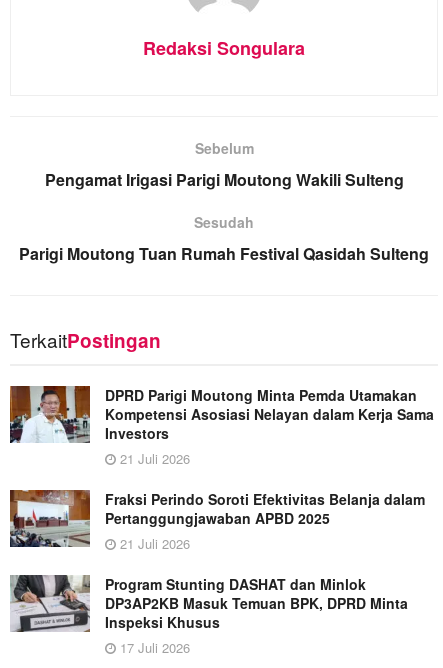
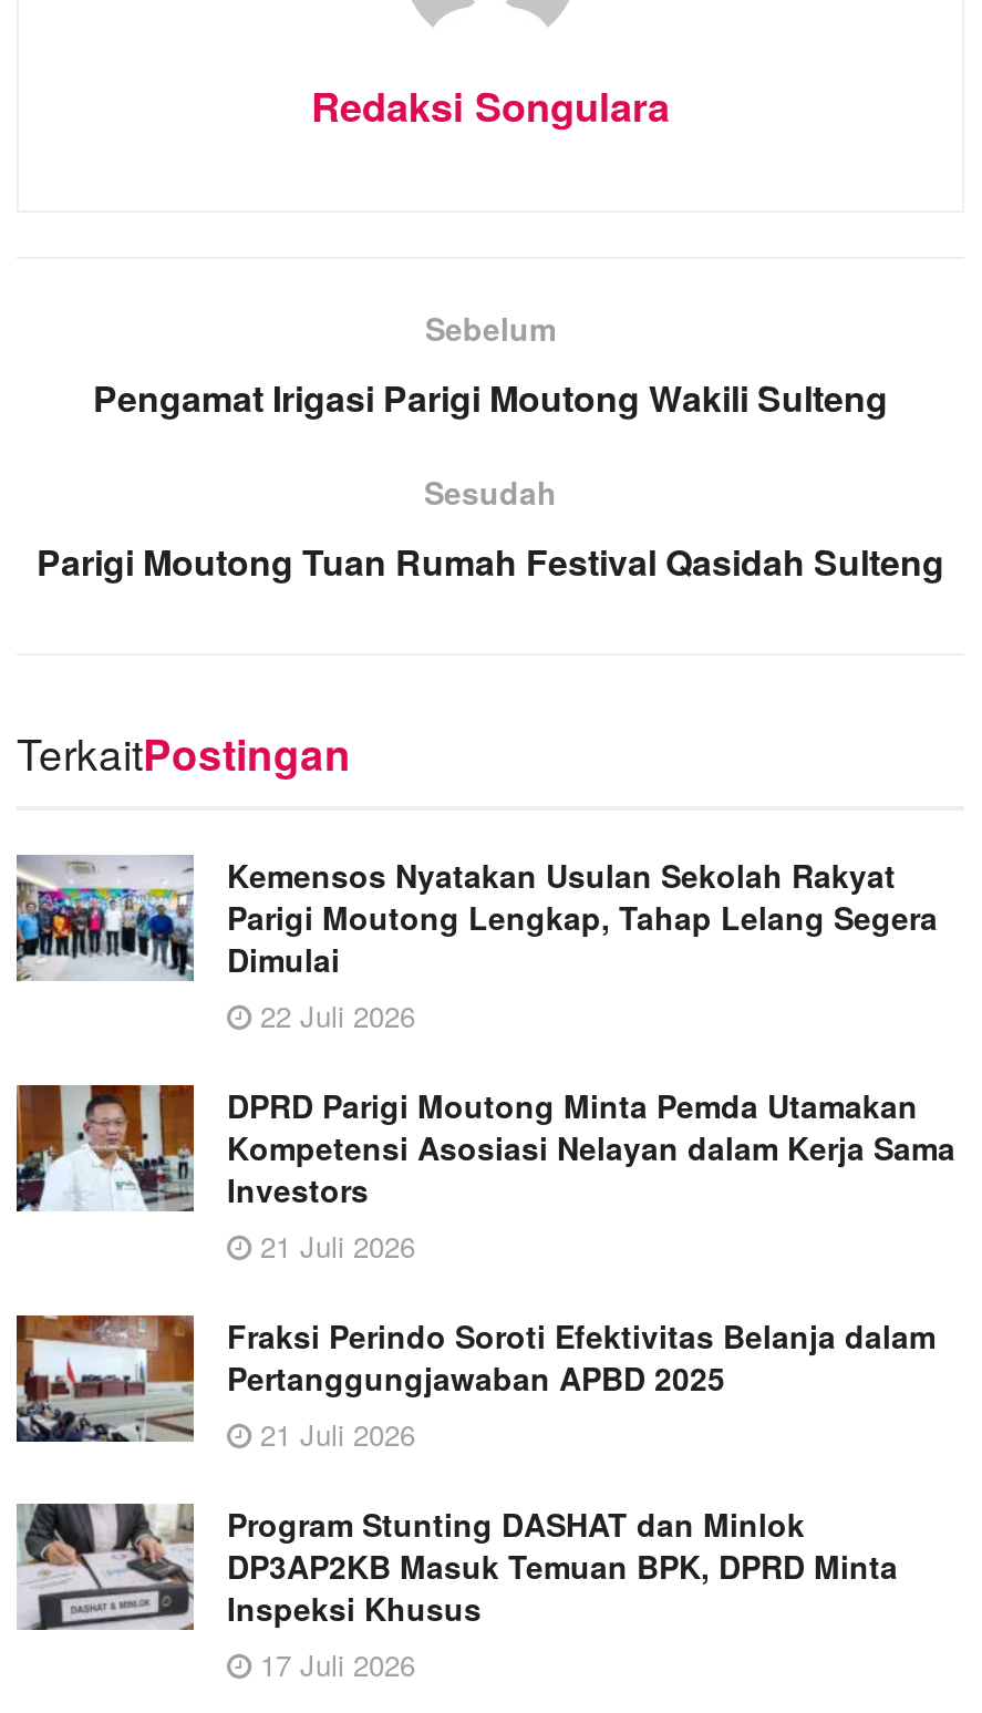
+ [image]
+ Kemensos Nyatakan Usulan Sekolah Rakyat
+ Parigi Moutong Lengkap, Tahap Lelang Segera
+ Dimulai
+ 22 Juli 2026
